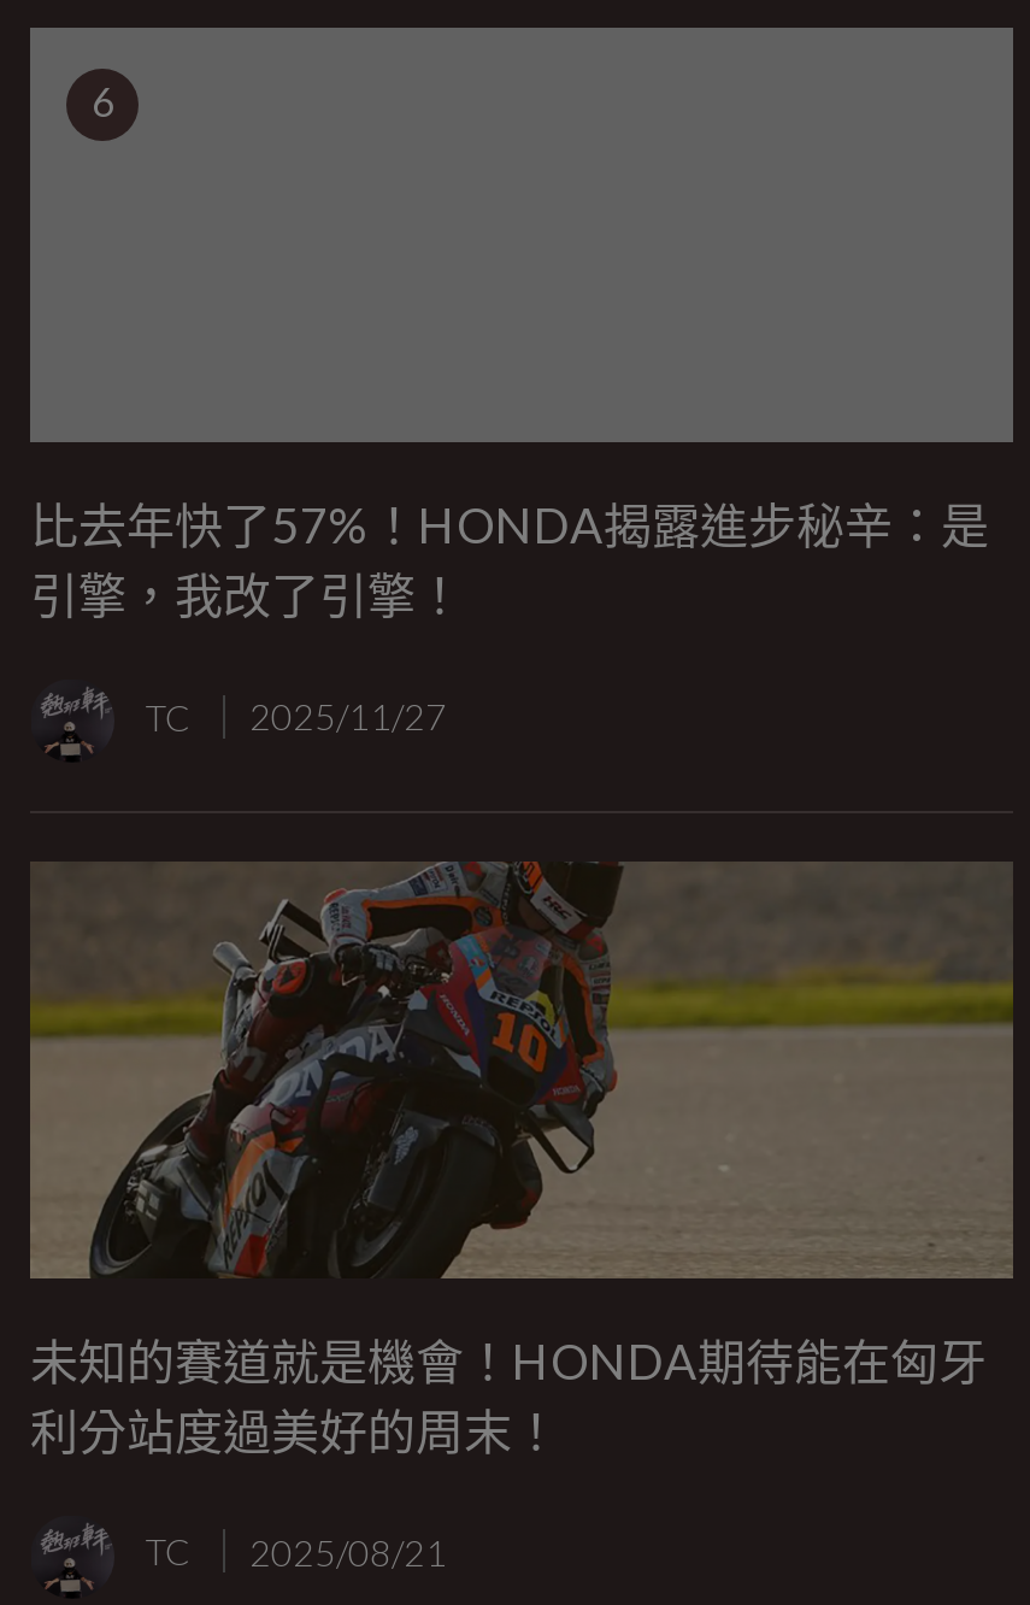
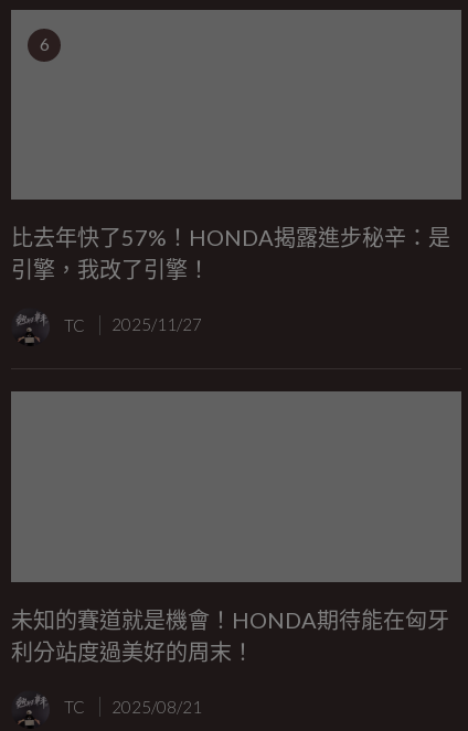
- [image]
